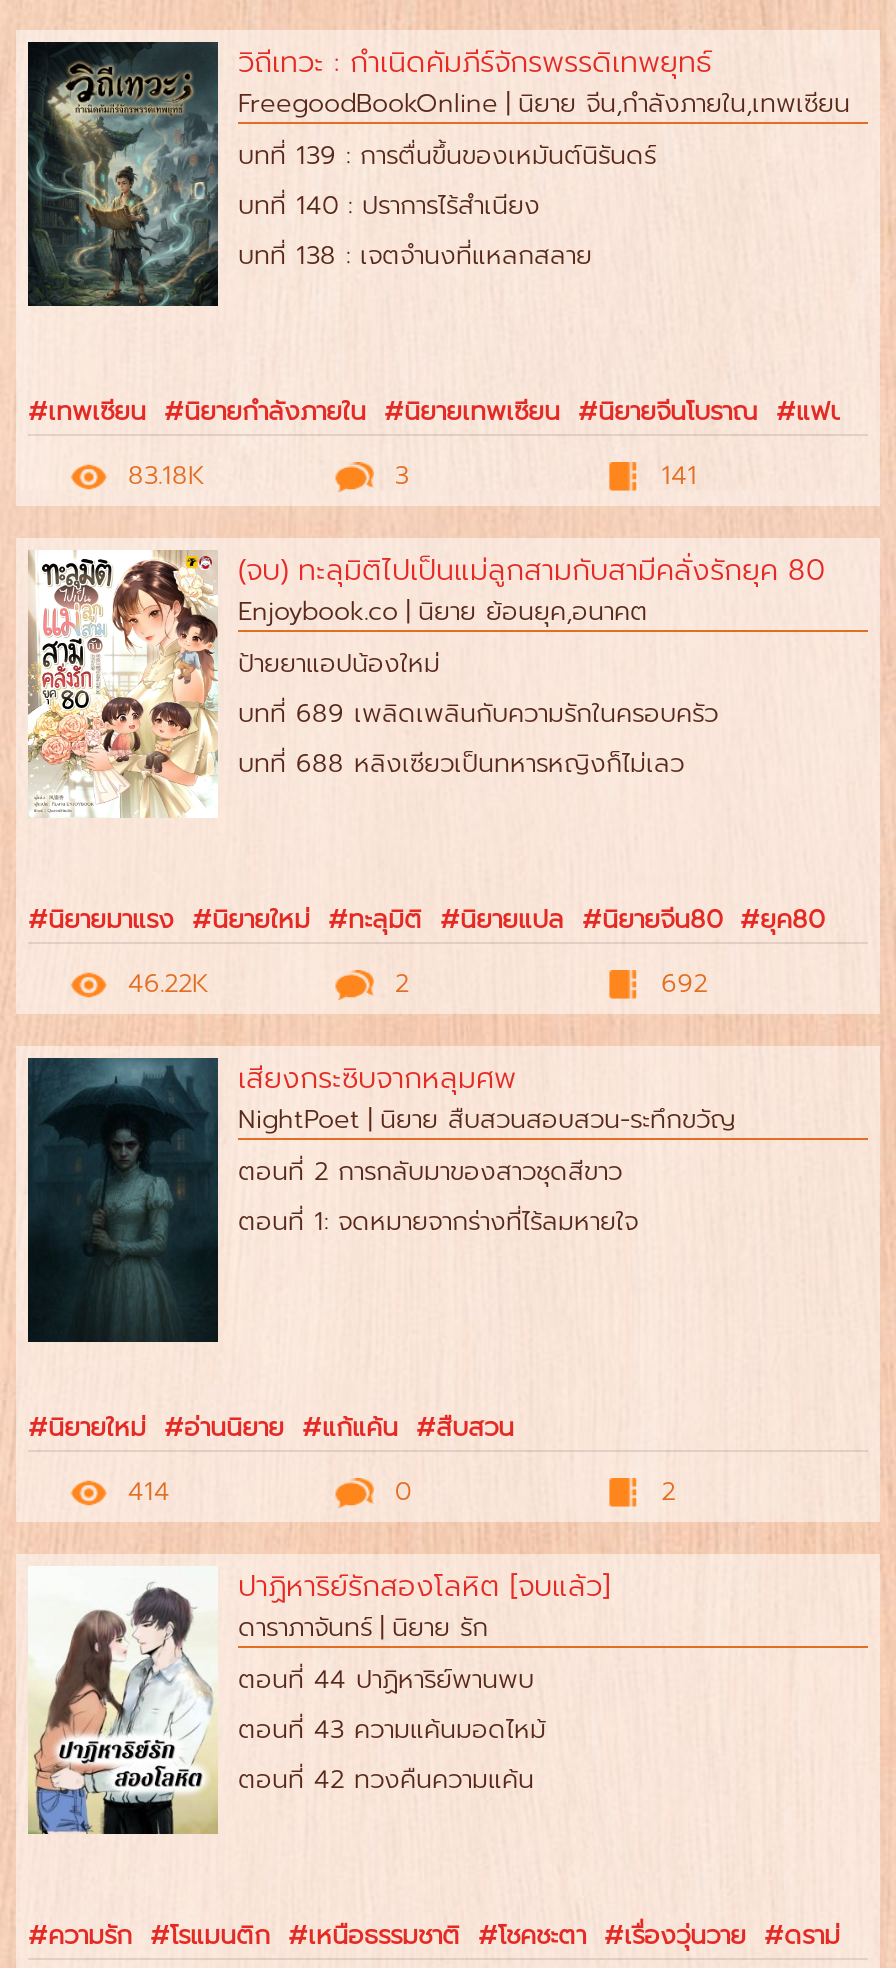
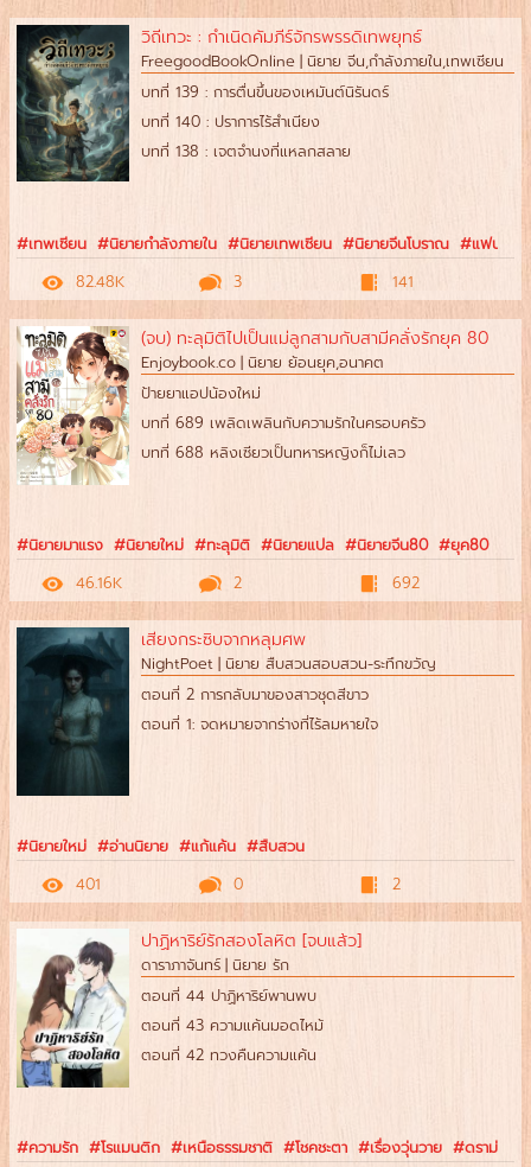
- 83.18K
+ 82.48K

- 46.22K
+ 46.16K

- 414
+ 401
